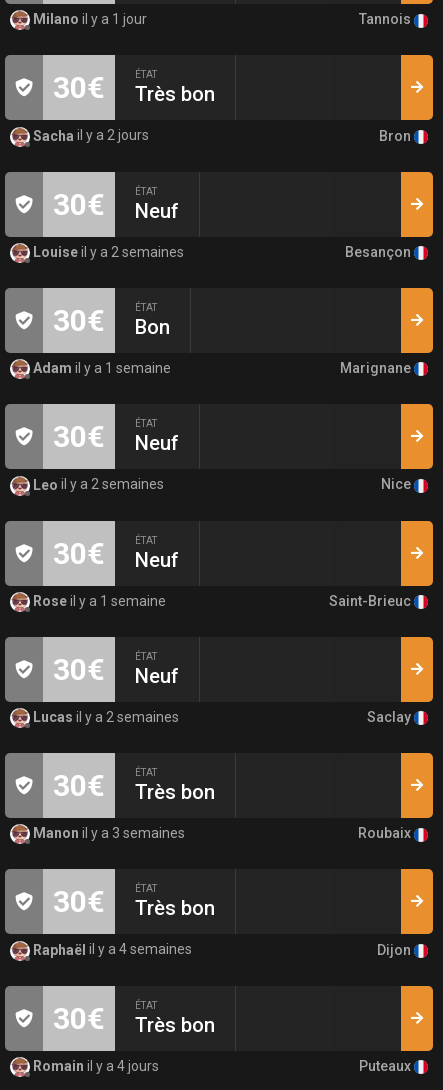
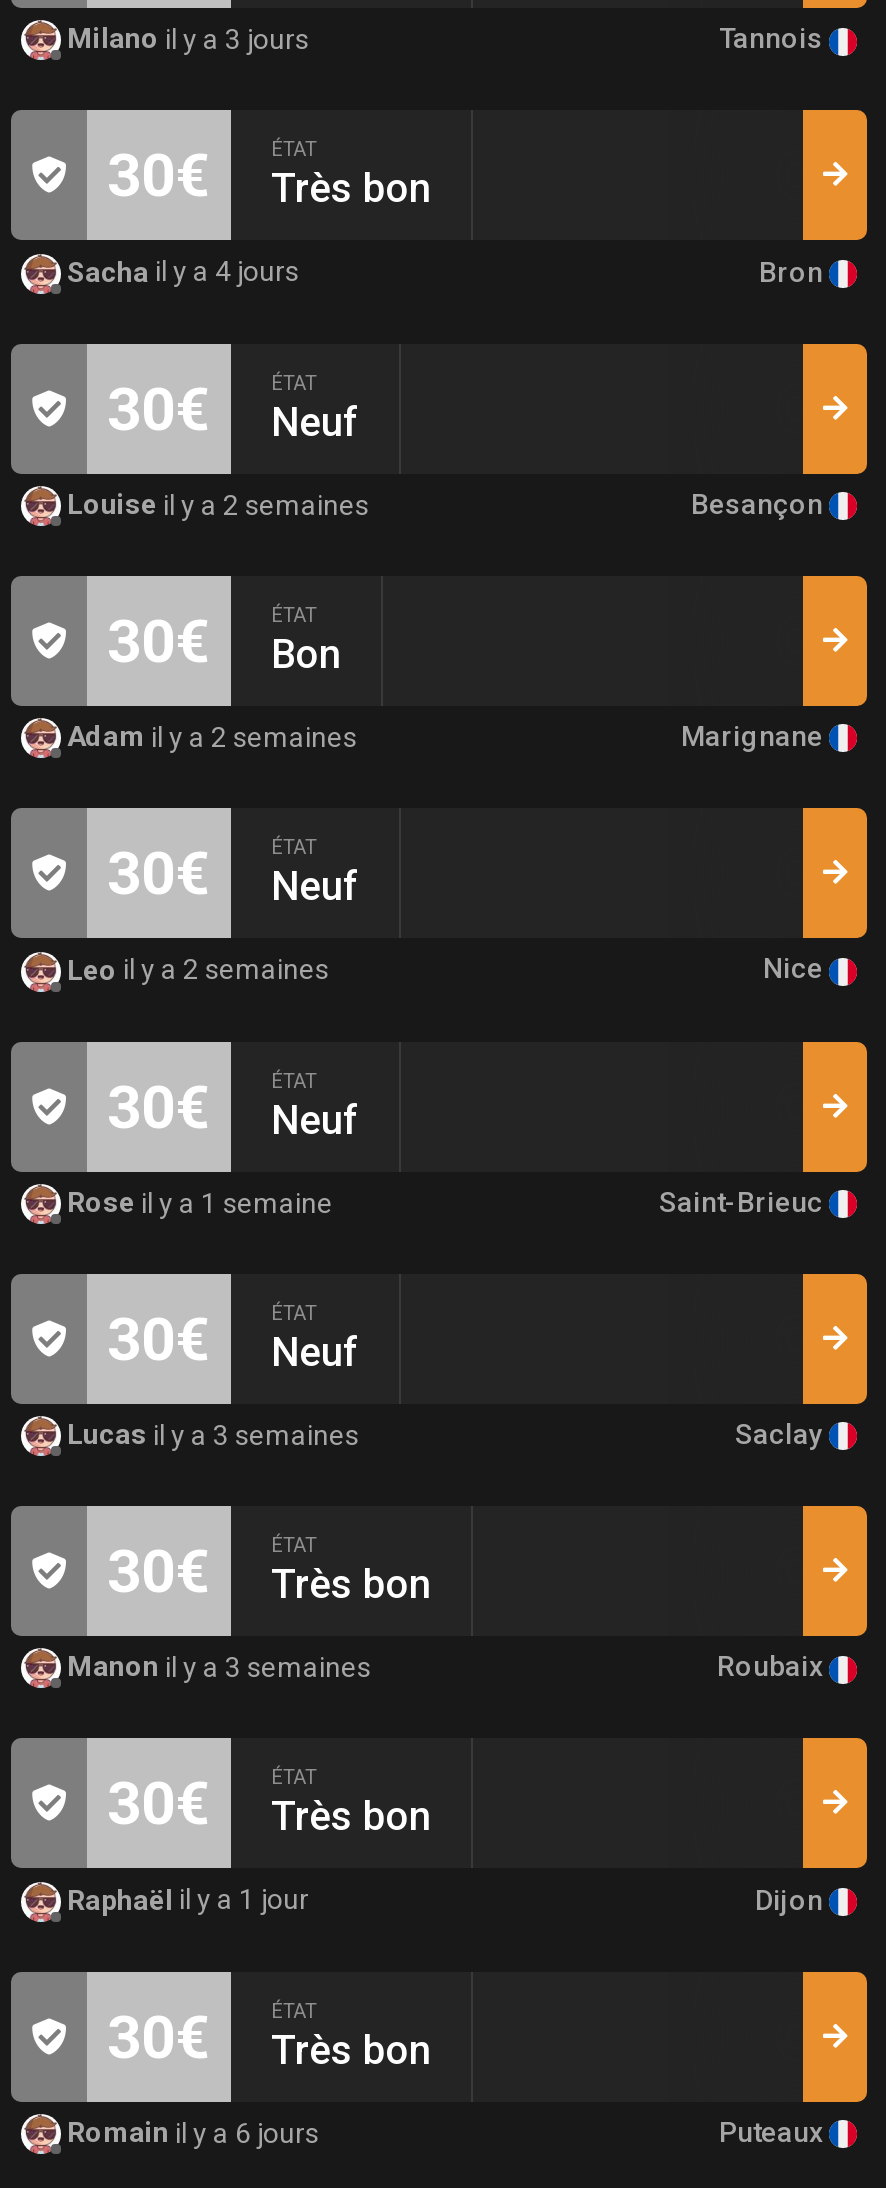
- Milano il y a 1 jour
+ Milano il y a 3 jours

- Sacha il y a 2 jours
+ Sacha il y a 4 jours

- Adam il y a 1 semaine
+ Adam il y a 2 semaines

- Lucas il y a 2 semaines
+ Lucas il y a 3 semaines

- Raphaël il y a 4 semaines
+ Raphaël il y a 1 jour

- Romain il y a 4 jours
+ Romain il y a 6 jours
